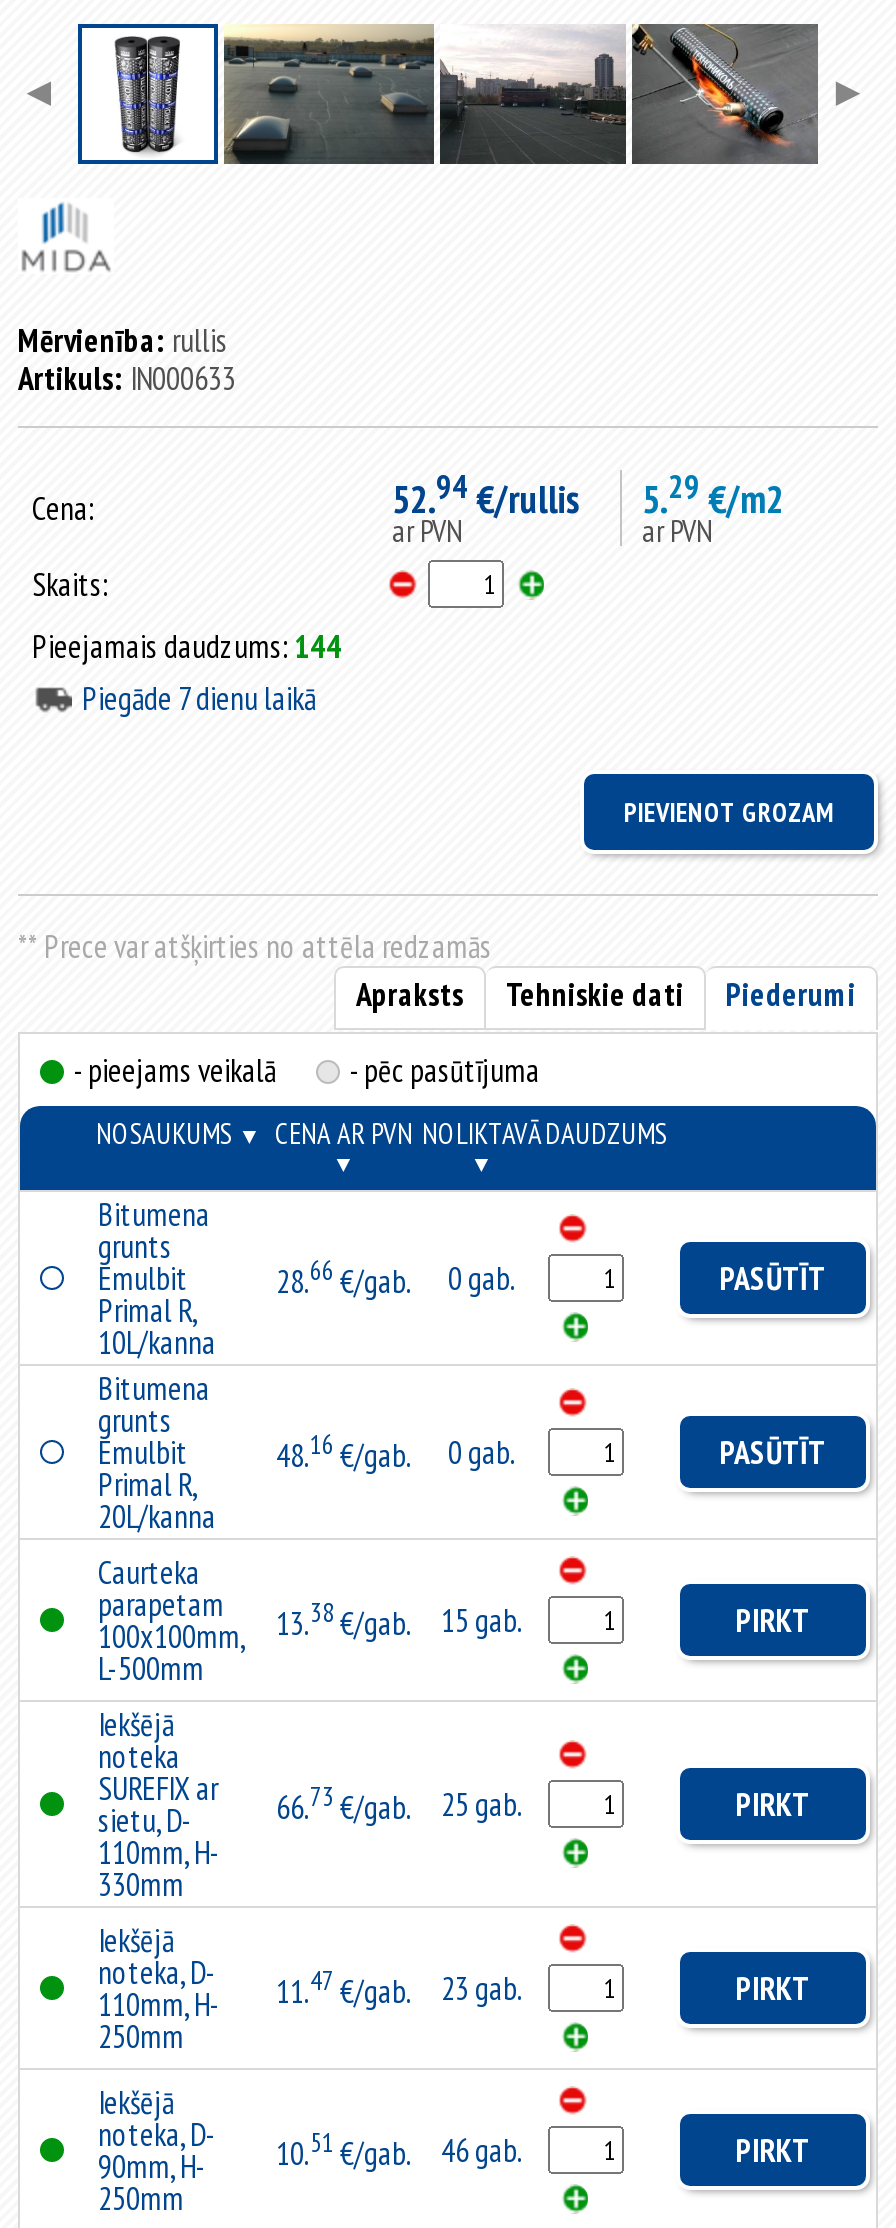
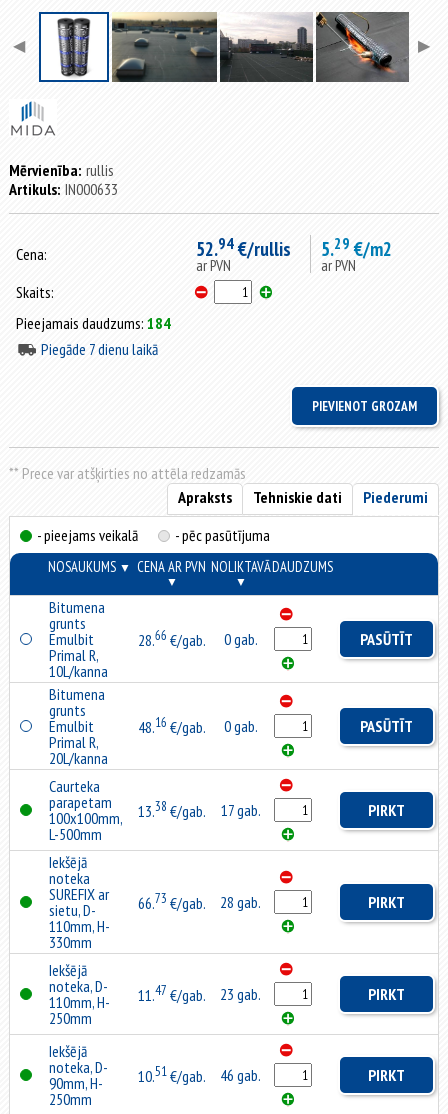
- Pieejamais daudzums: 144
+ Pieejamais daudzums: 184

- parapetam 100x100mm, 13. 38€/gab. 15 gab.
+ parapetam 100x100mm, 13. 38€/gab. 17 gab.

- SUREFIX ar 66.73€/gab. 25 gab.
+ SUREFIX ar 66.73€/gab. 28 gab.
